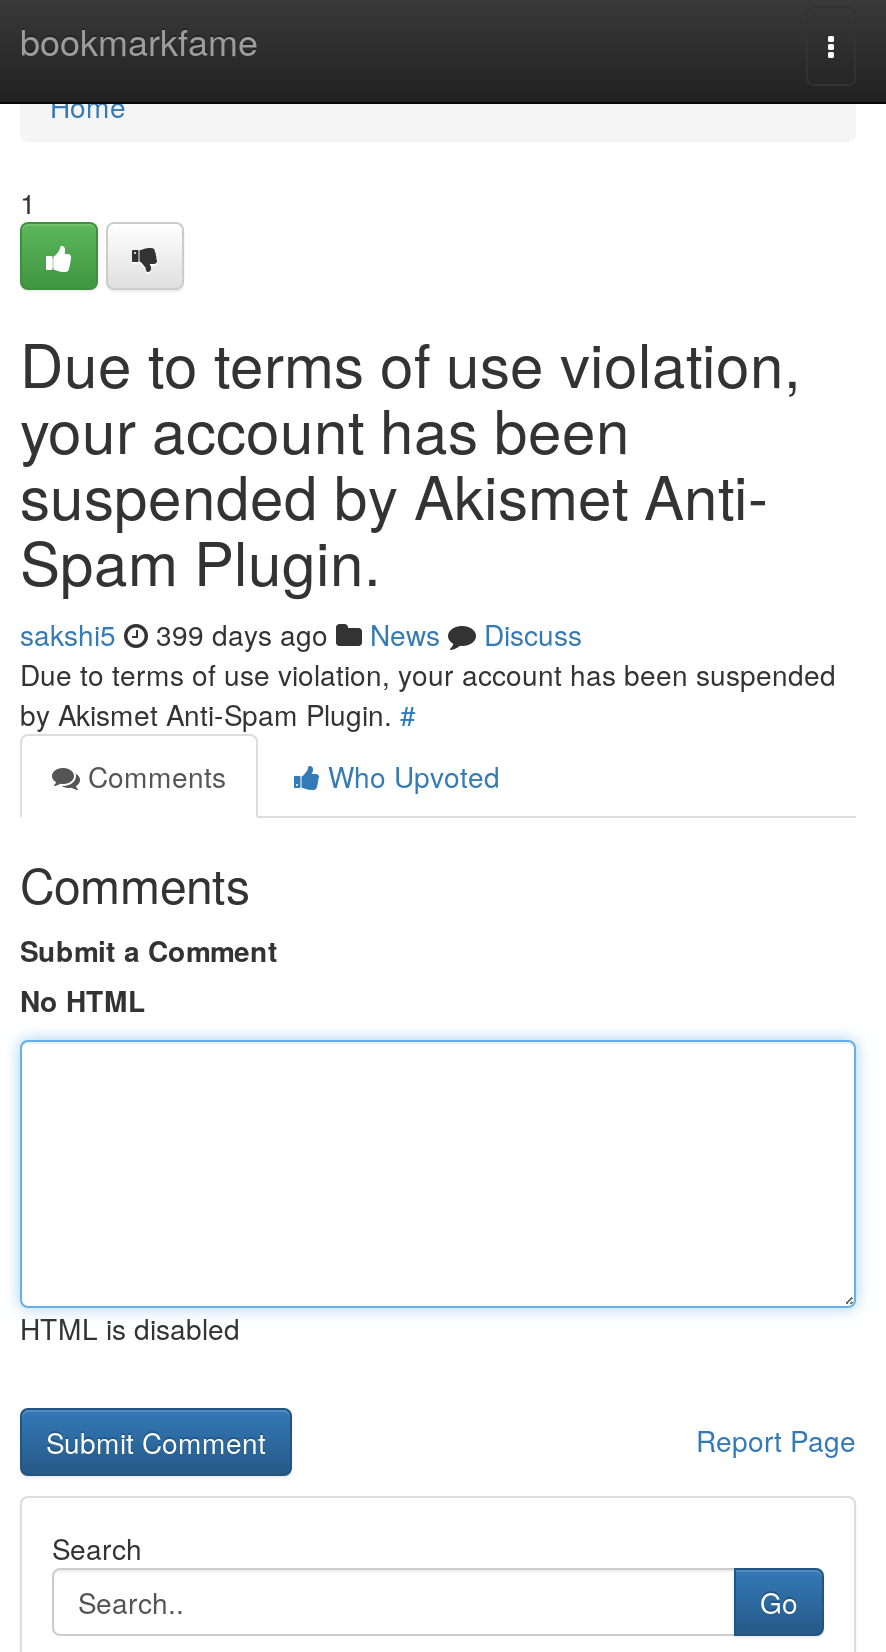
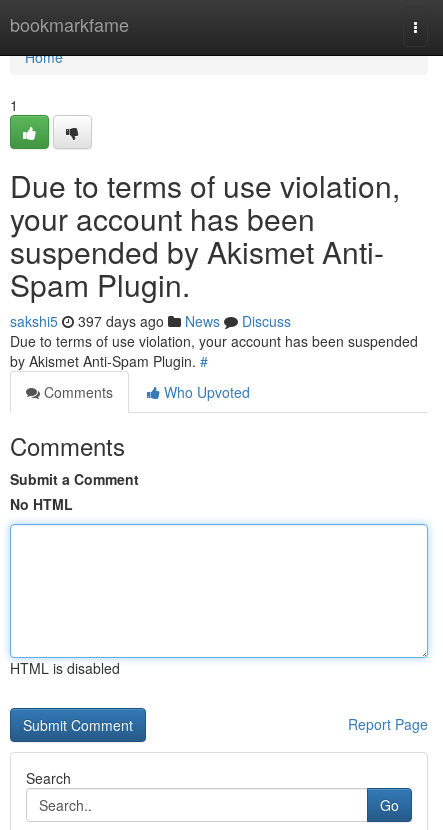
- sakshi5 399 days ago News Discuss
+ sakshi5 397 days ago News Discuss
